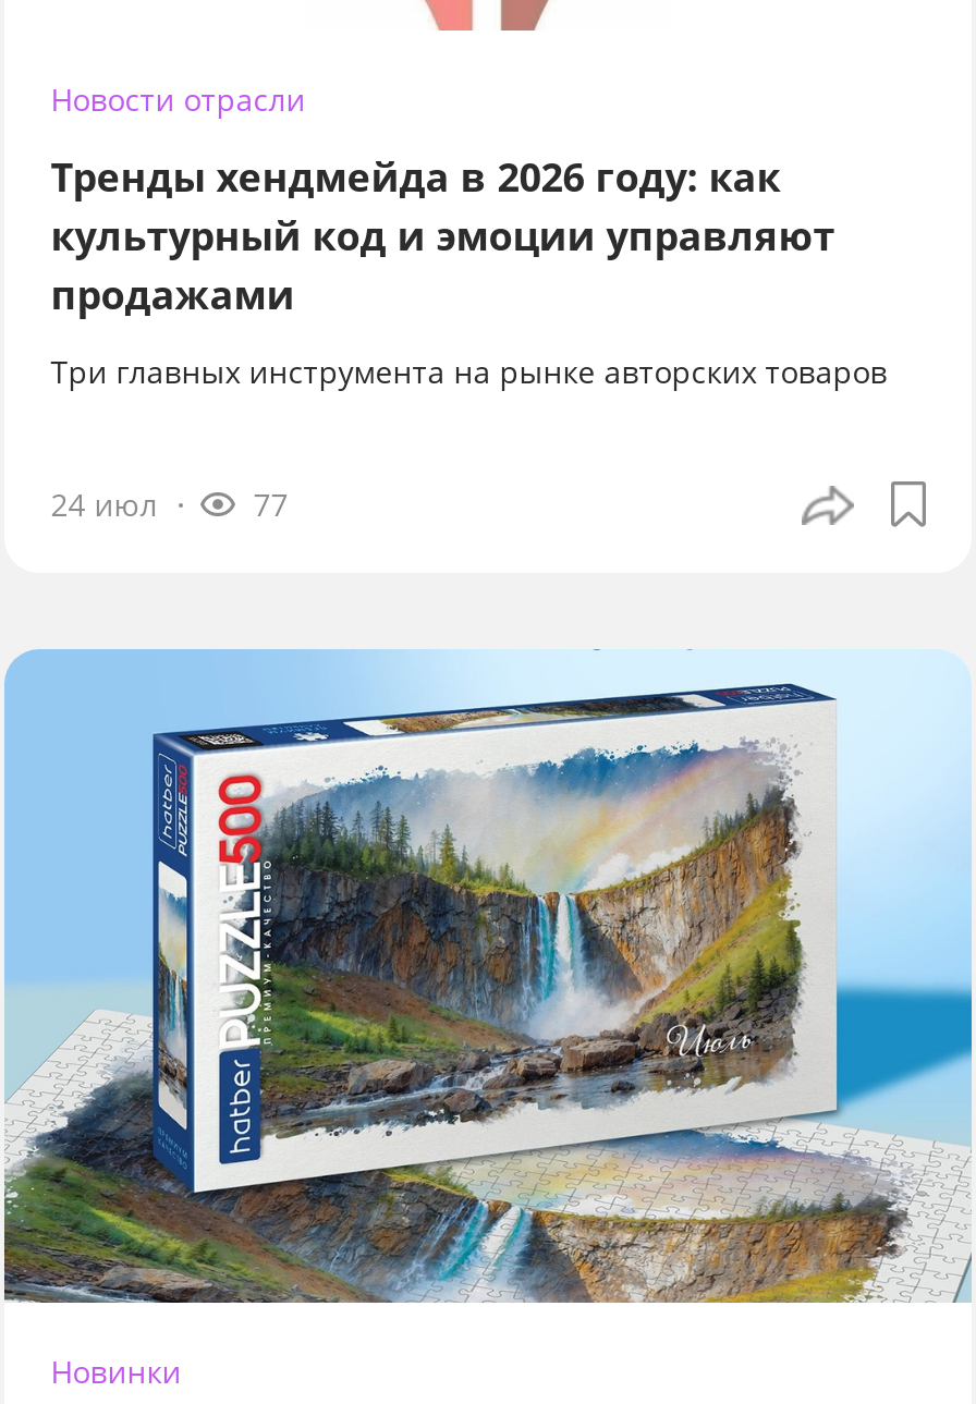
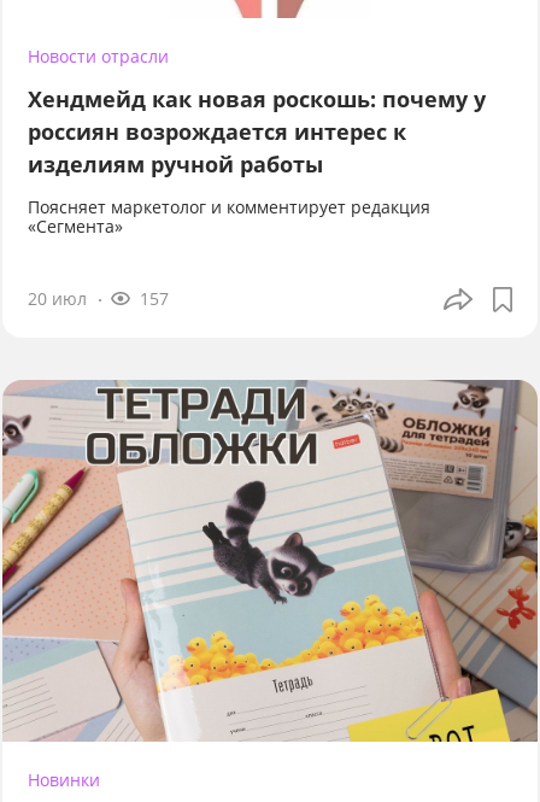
- Тренды хендмейда в 2026 году: как
- культурный код и эмоции управляют
- продажами
+ Хендмейд как новая роскошь: почему у
+ россиян возрождается интерес к
+ изделиям ручной работы

- Три главных инструмента на рынке авторских товаров
+ Поясняет маркетолог и комментирует редакция
+ «Сегмента»

- 24 июл
- 77
+ 20 июл
+ 157

- [image]
+ [image]
